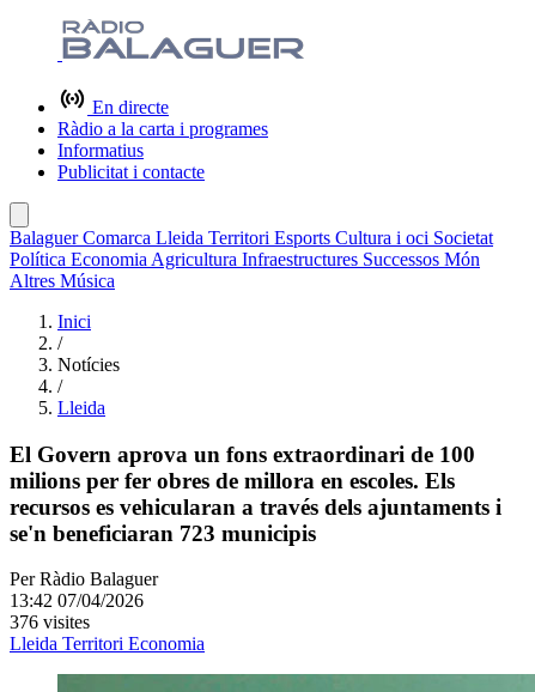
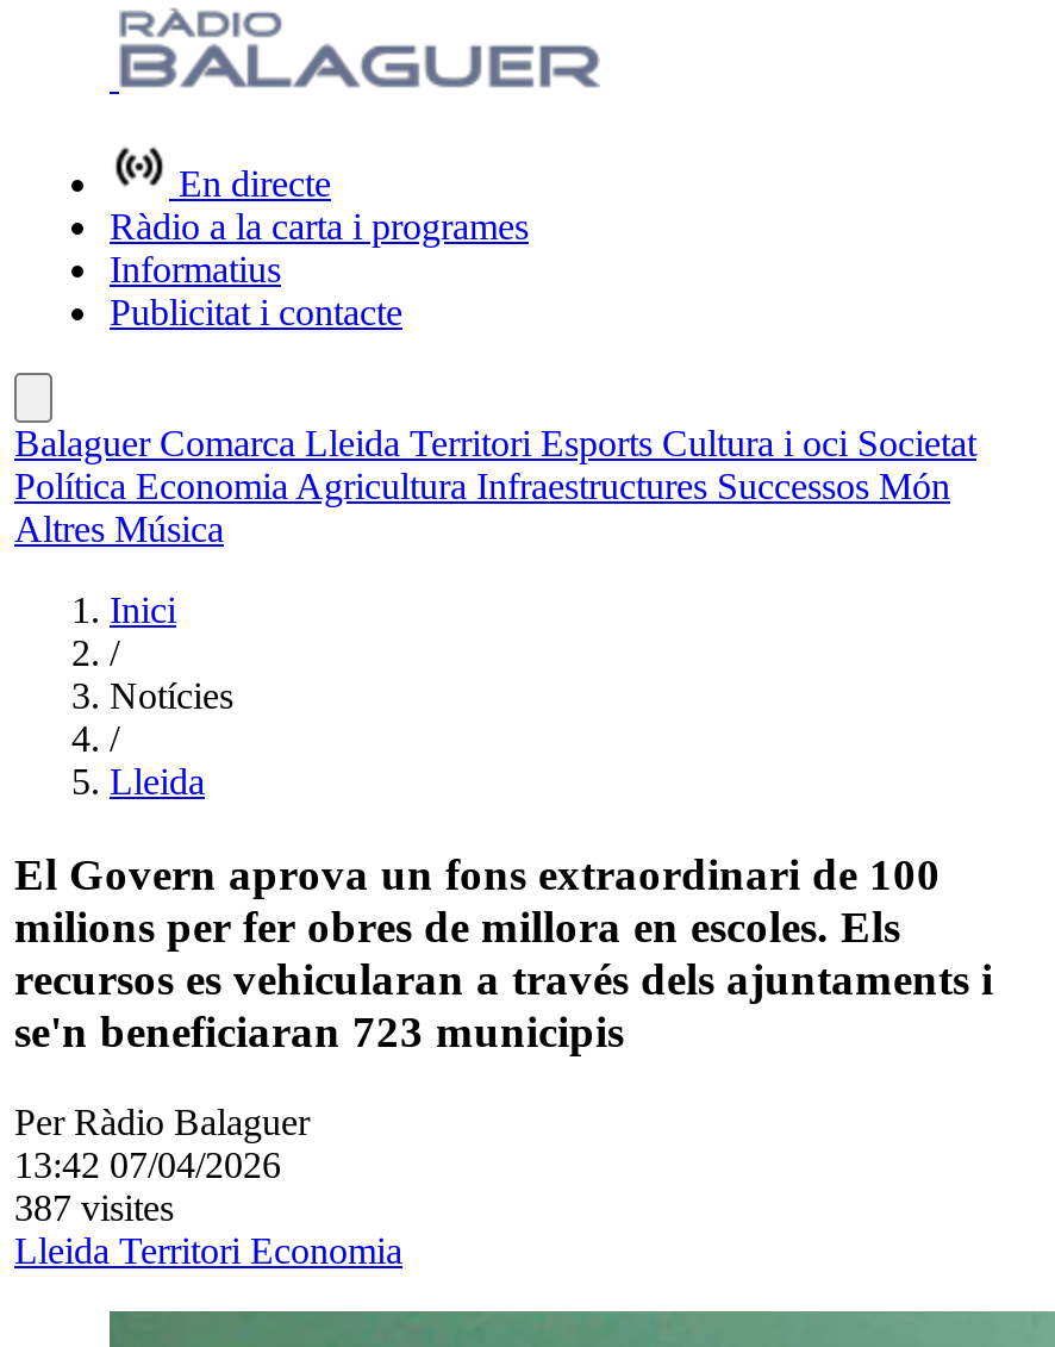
- 376 visites
+ 387 visites
